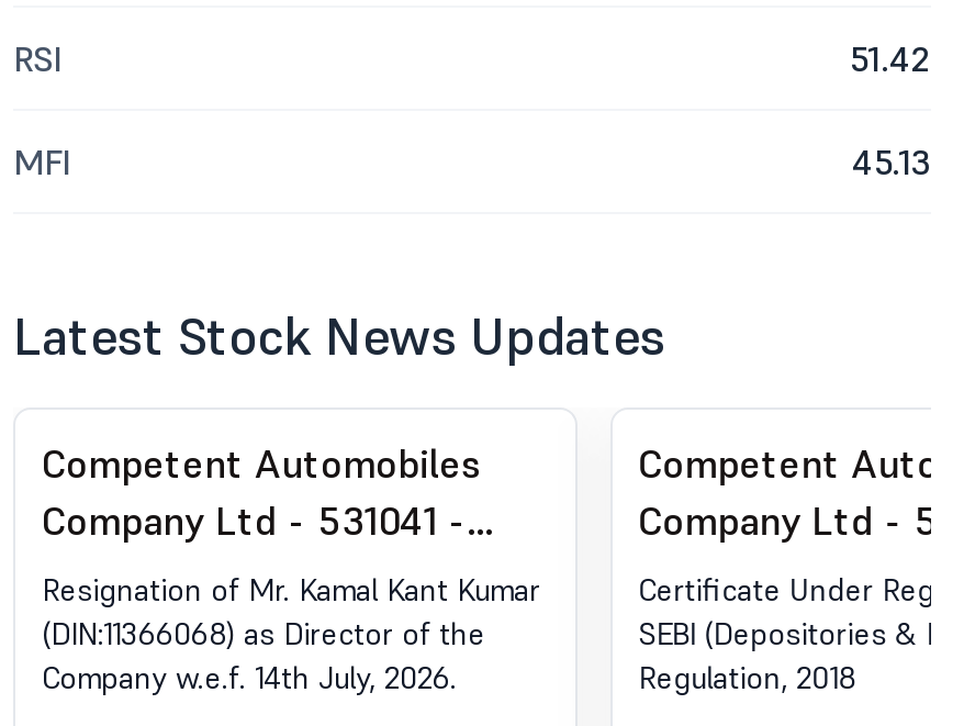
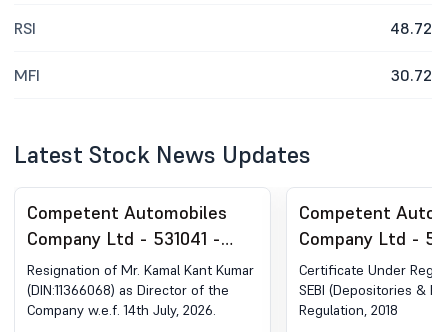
- 51.42
+ 48.72

- 45.13
+ 30.72
